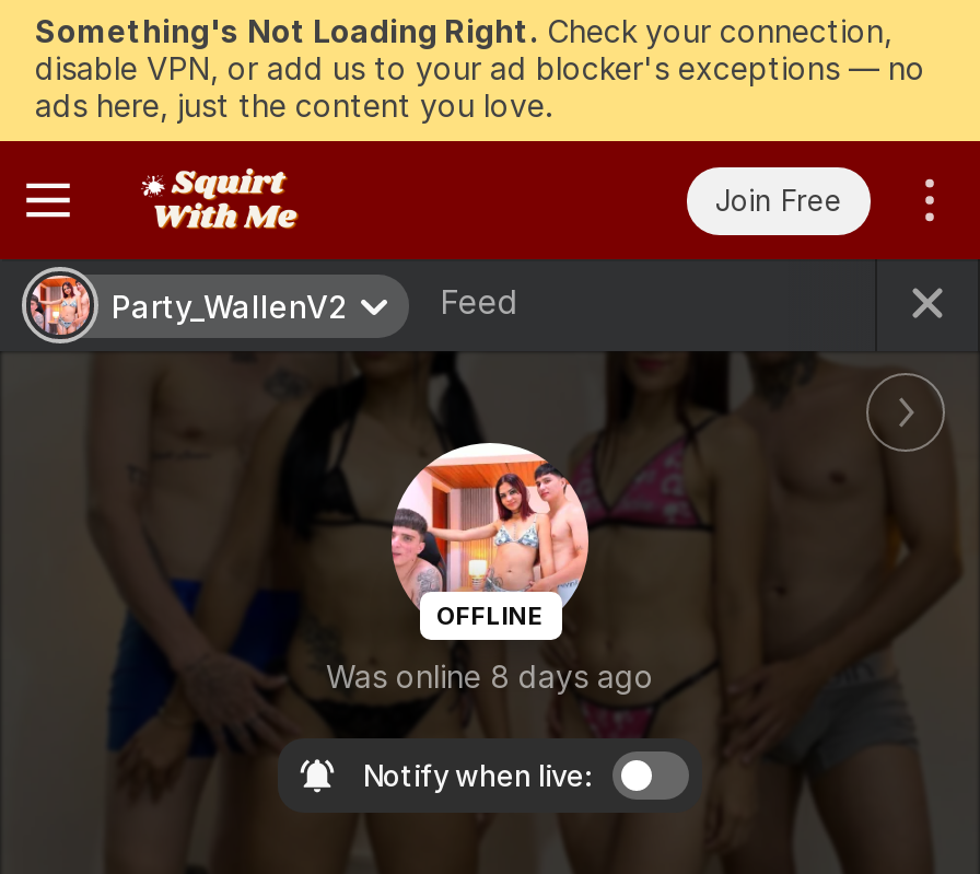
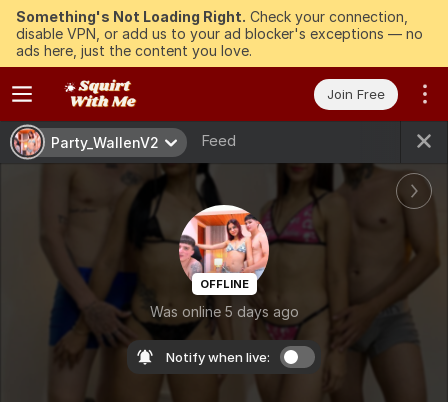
- Was online 8 days ago
+ Was online 5 days ago
